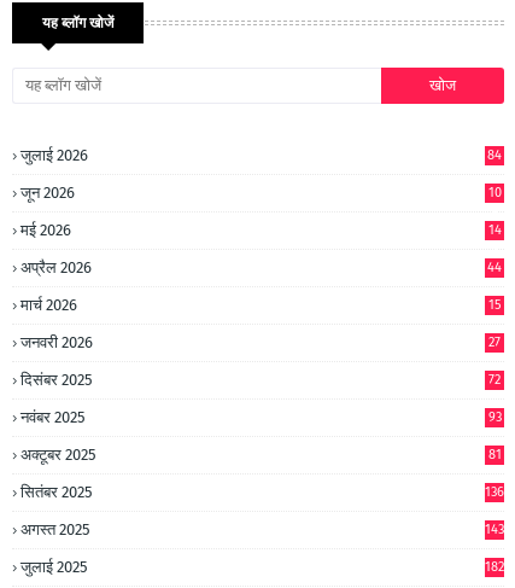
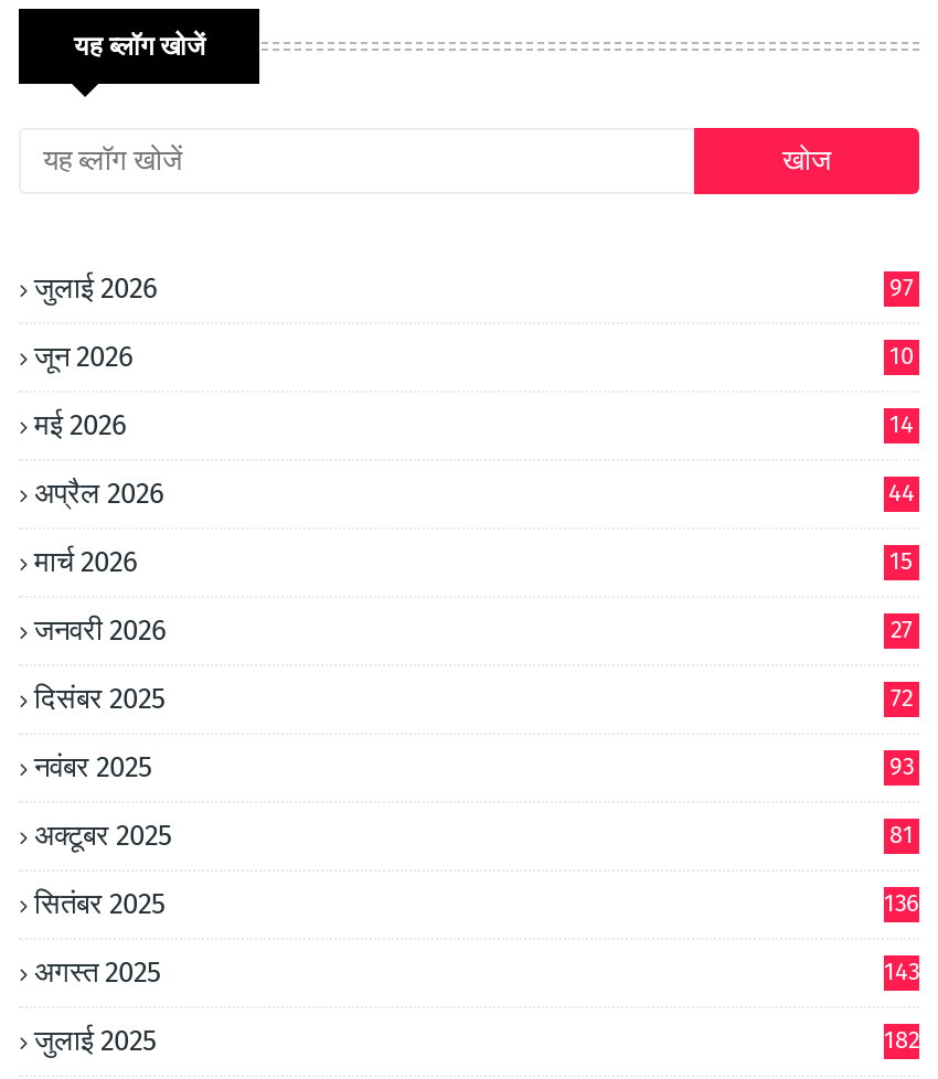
- 84
+ 97
